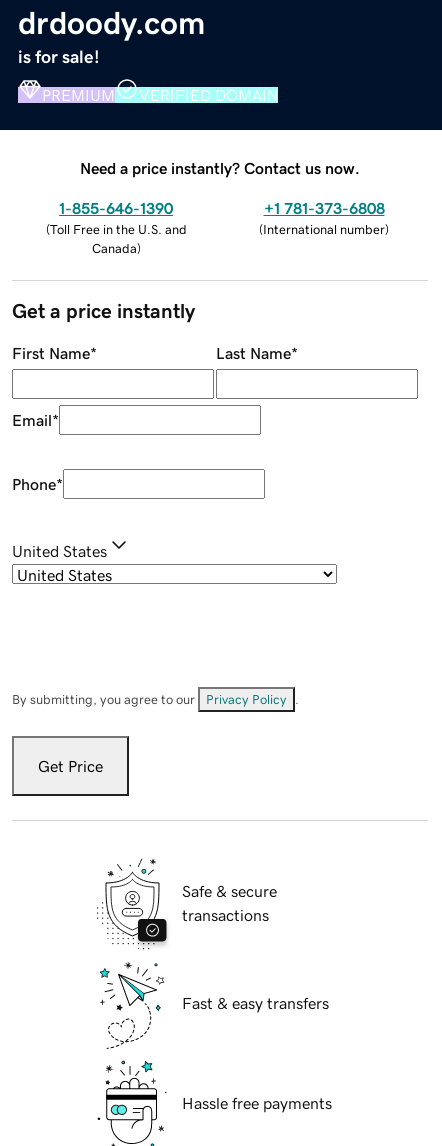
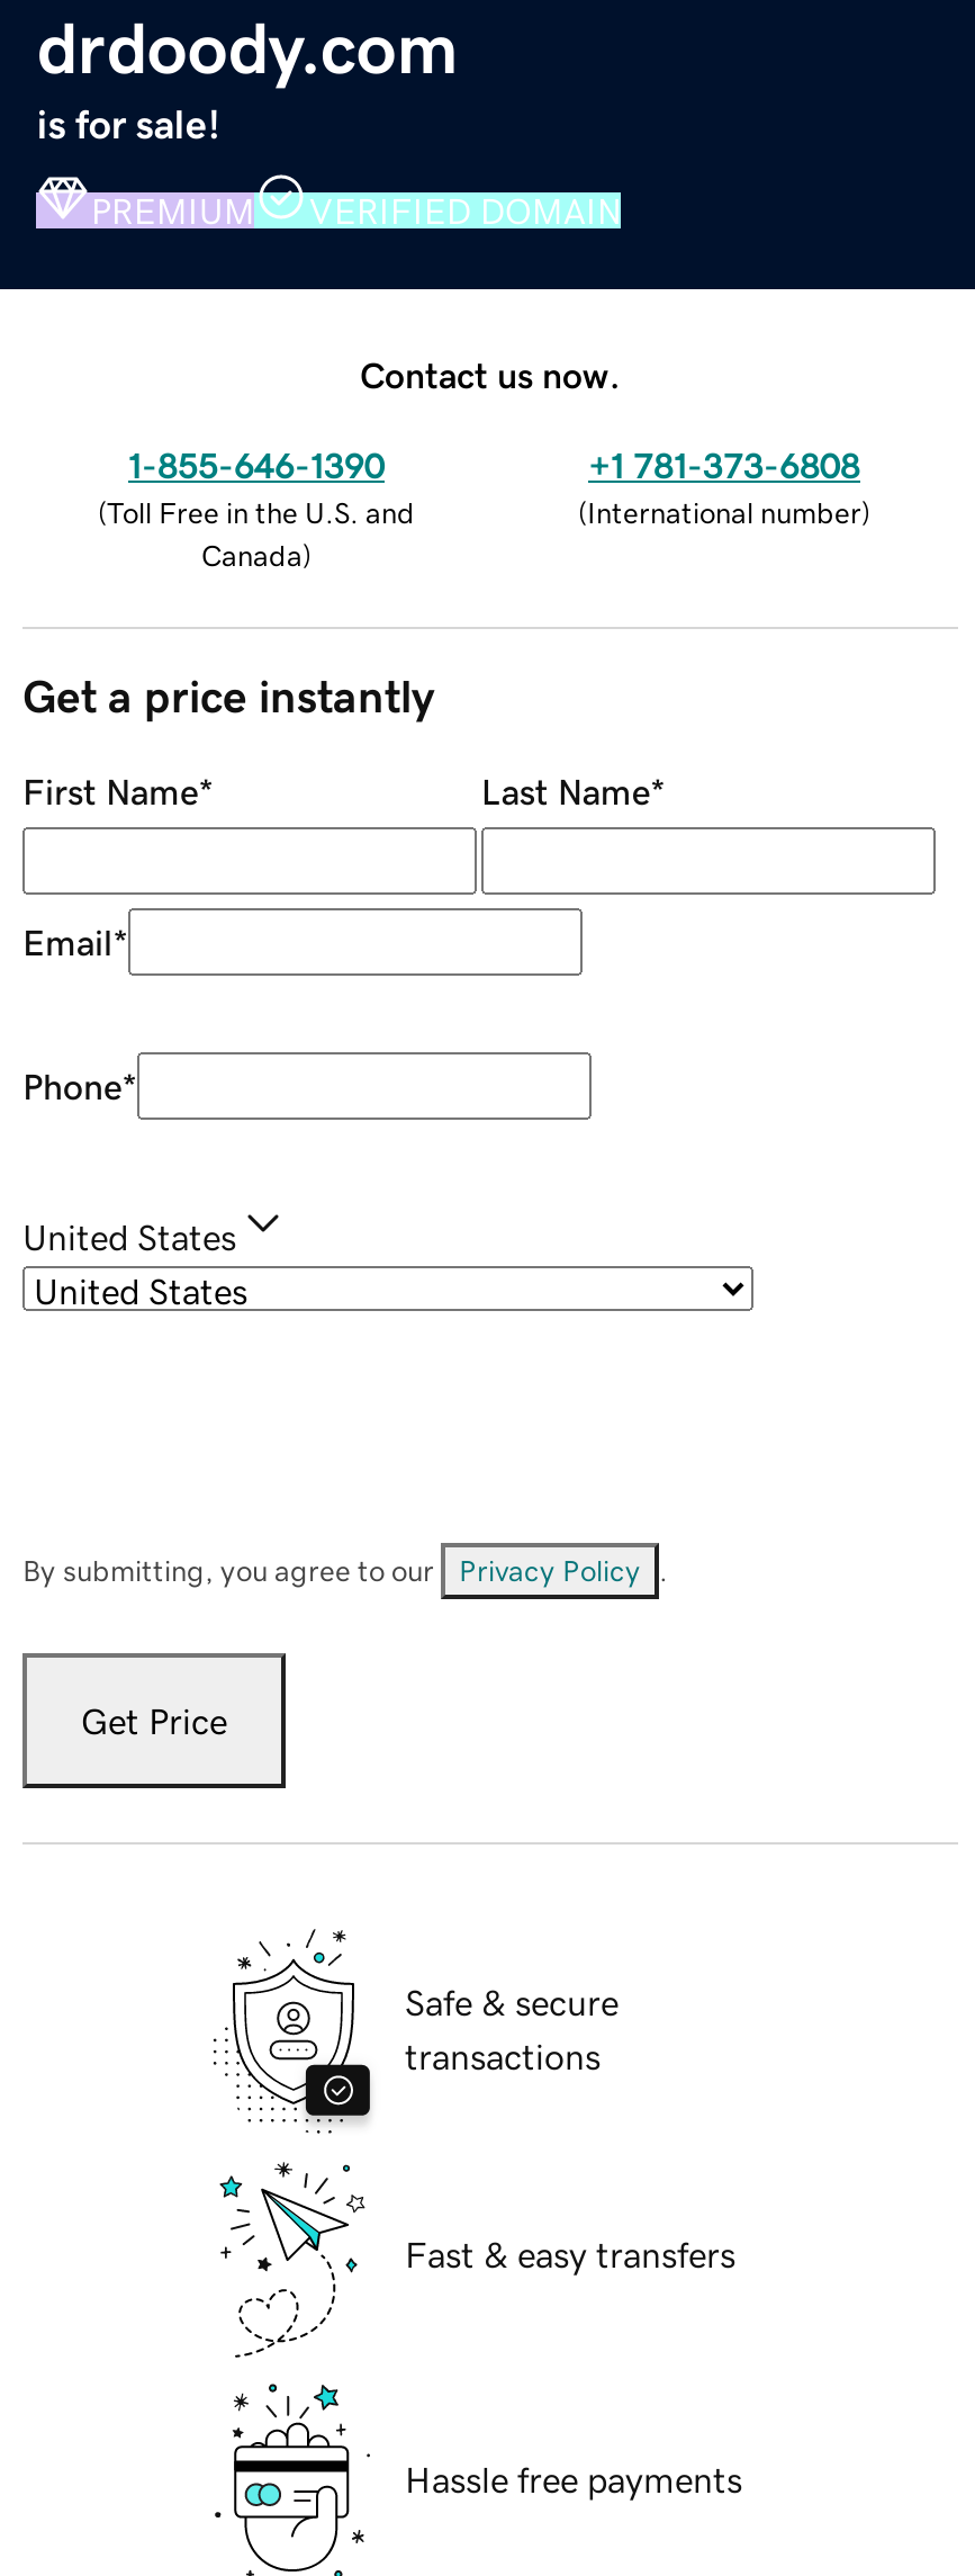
- Need a price instantly? Contact us now.
+ Contact us now.
